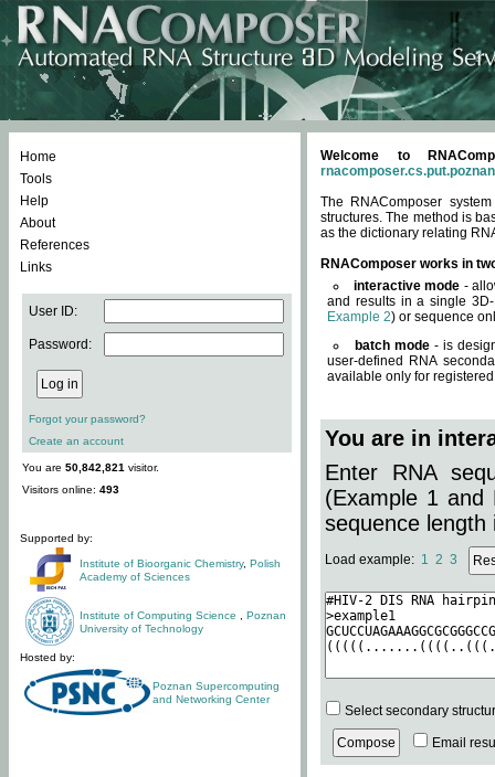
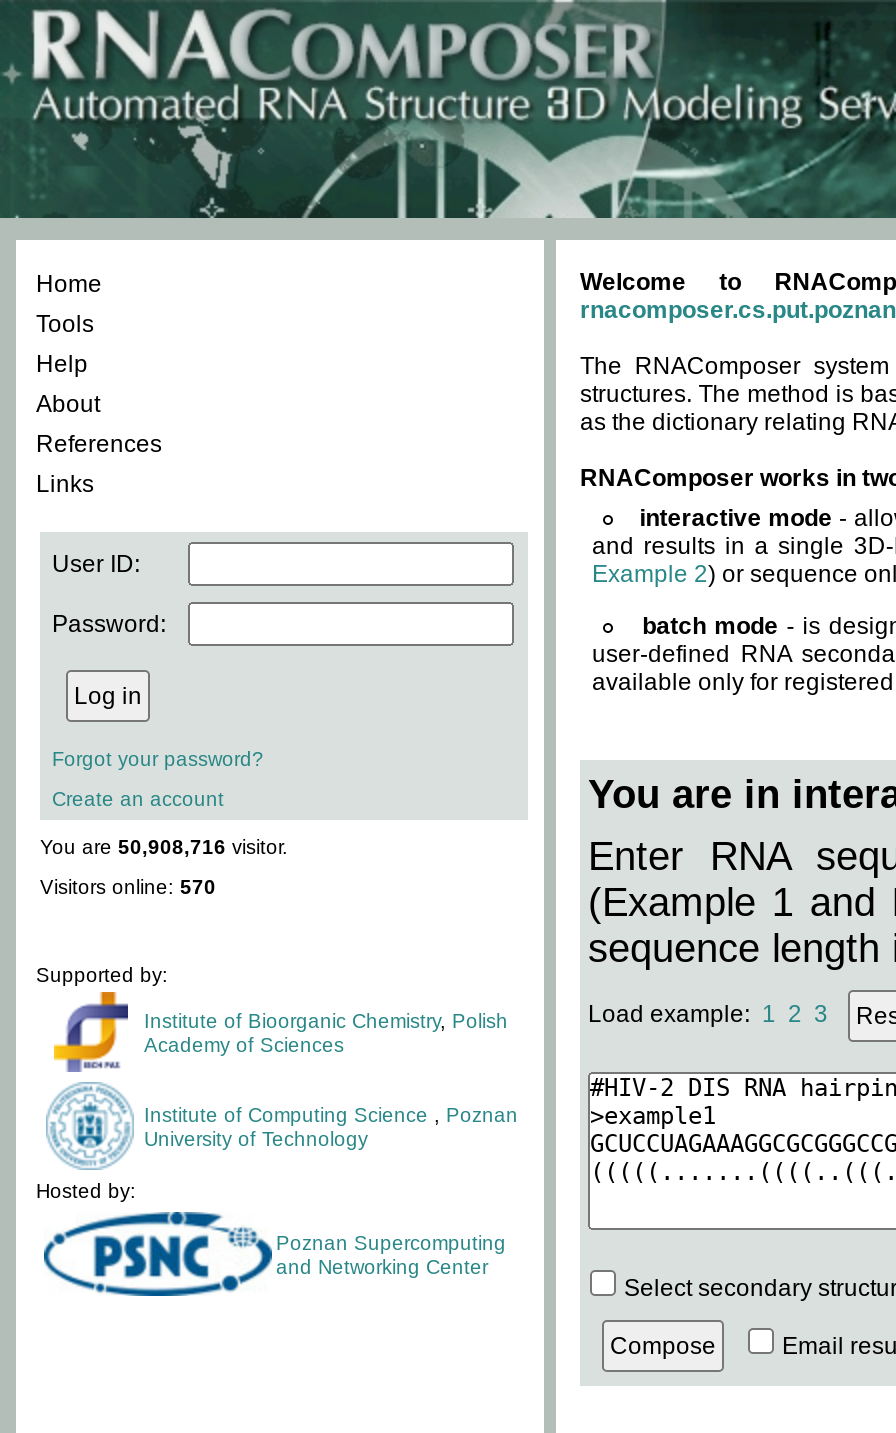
- You are 50,842,821 visitor.
+ You are 50,908,716 visitor.

- Visitors online: 493
+ Visitors online: 570
